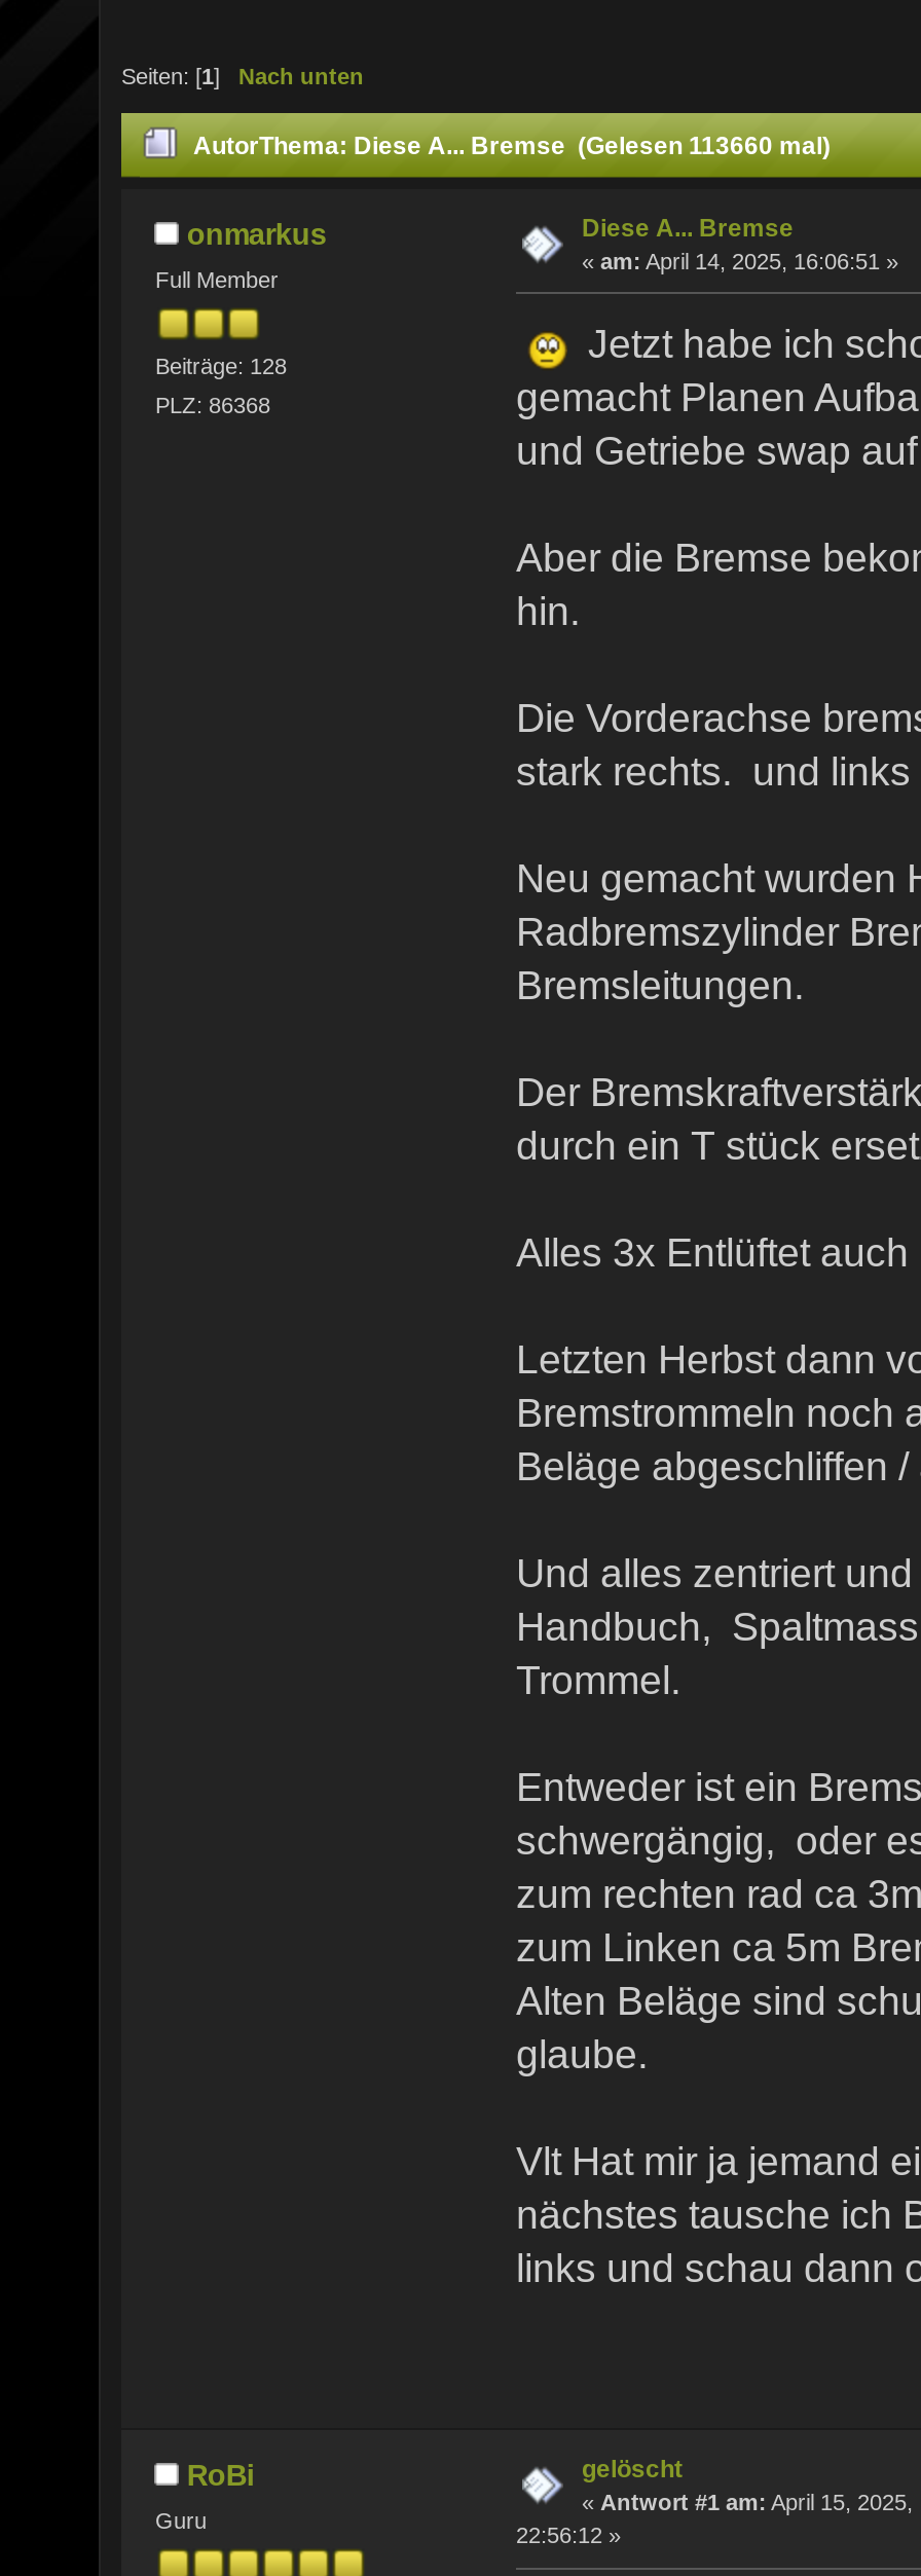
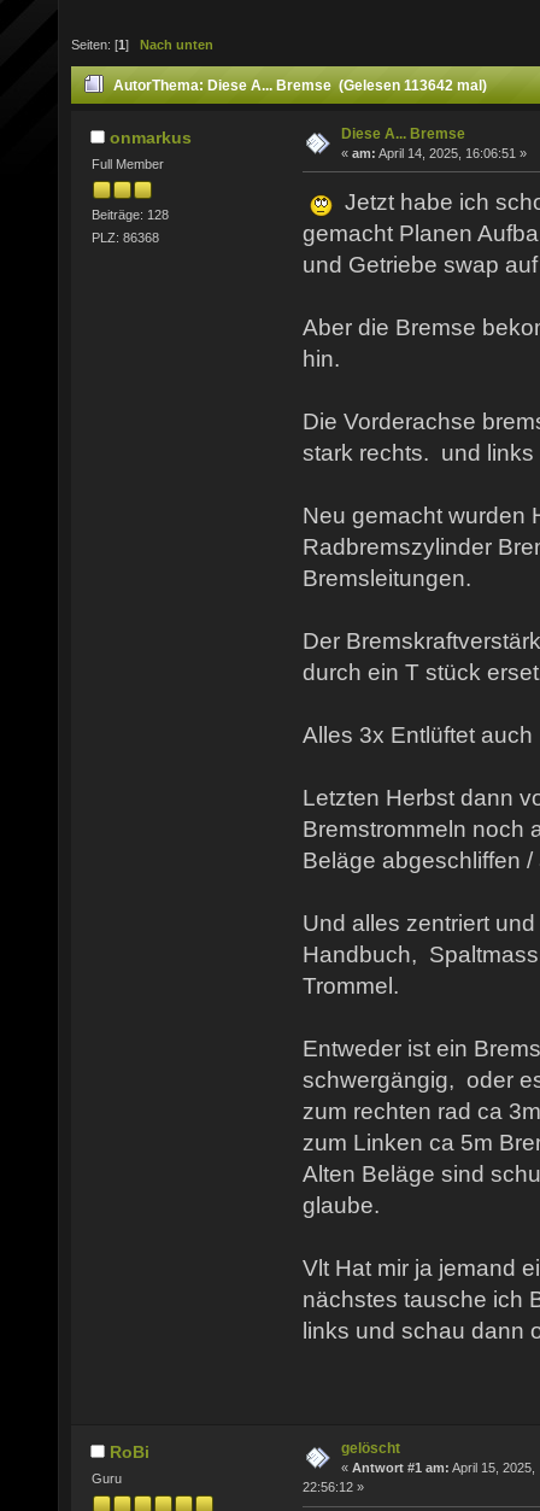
- AutorThema: Diese A... Bremse (Gelesen 113660 mal)
+ AutorThema: Diese A... Bremse (Gelesen 113642 mal)
